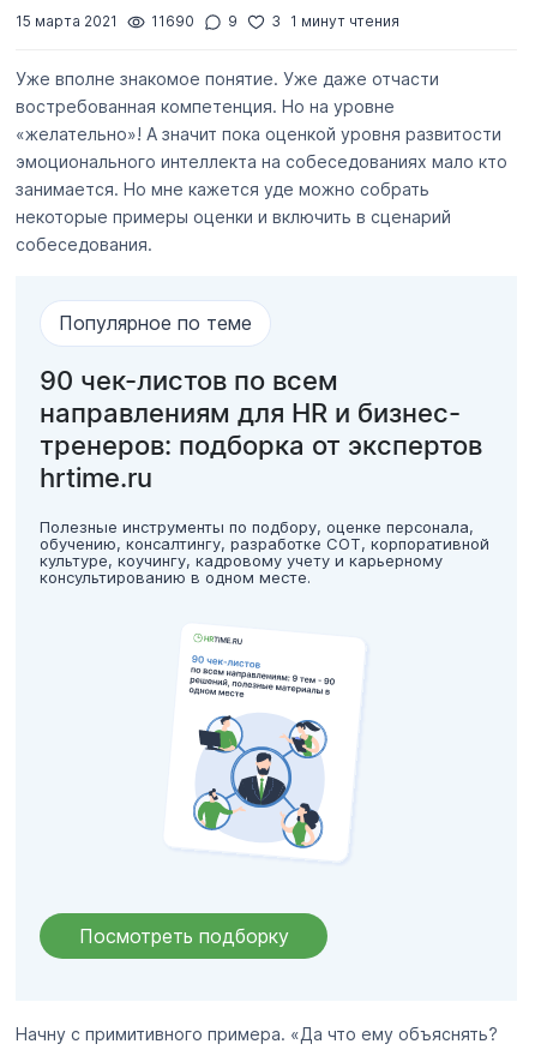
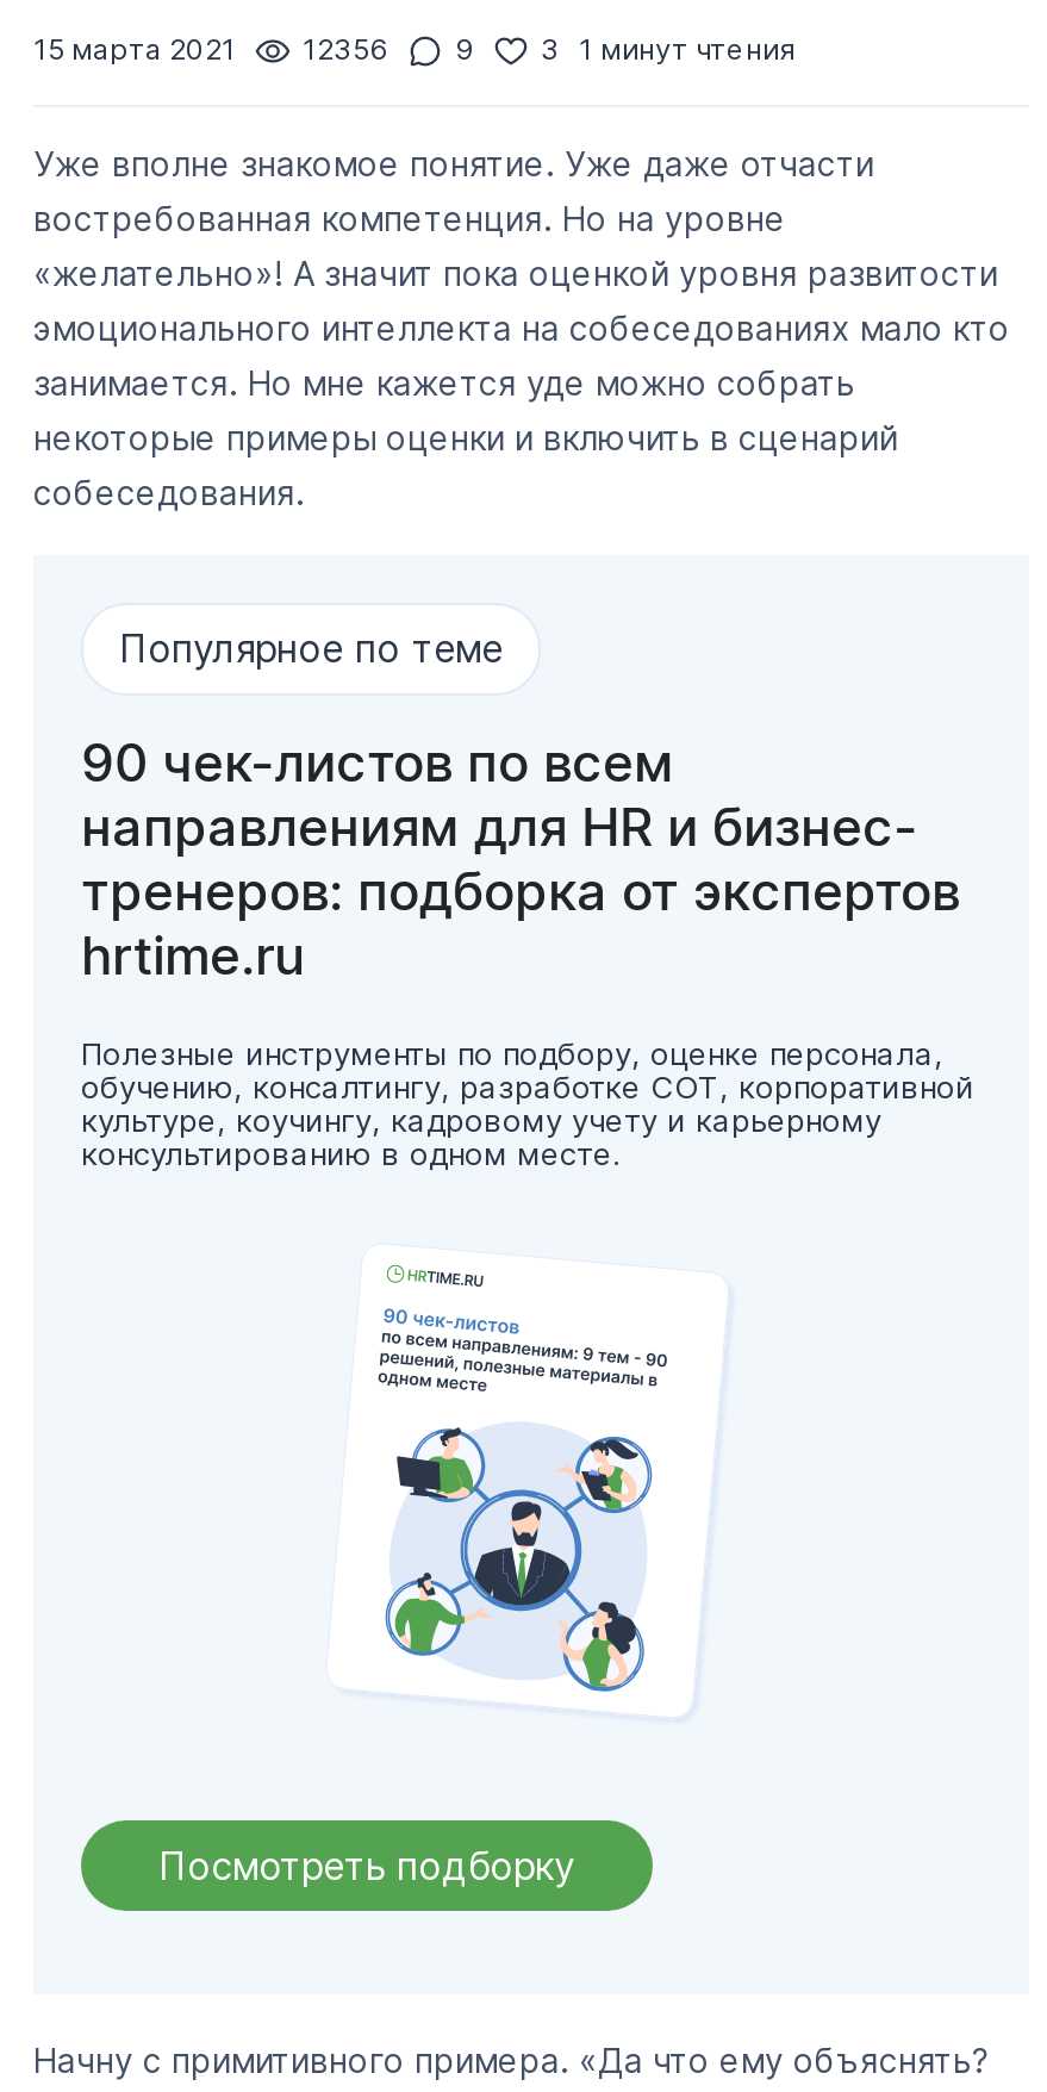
- 15 марта 2021 11690 9 3 1 минут чтения
+ 15 марта 2021 12356 9 3 1 минут чтения
